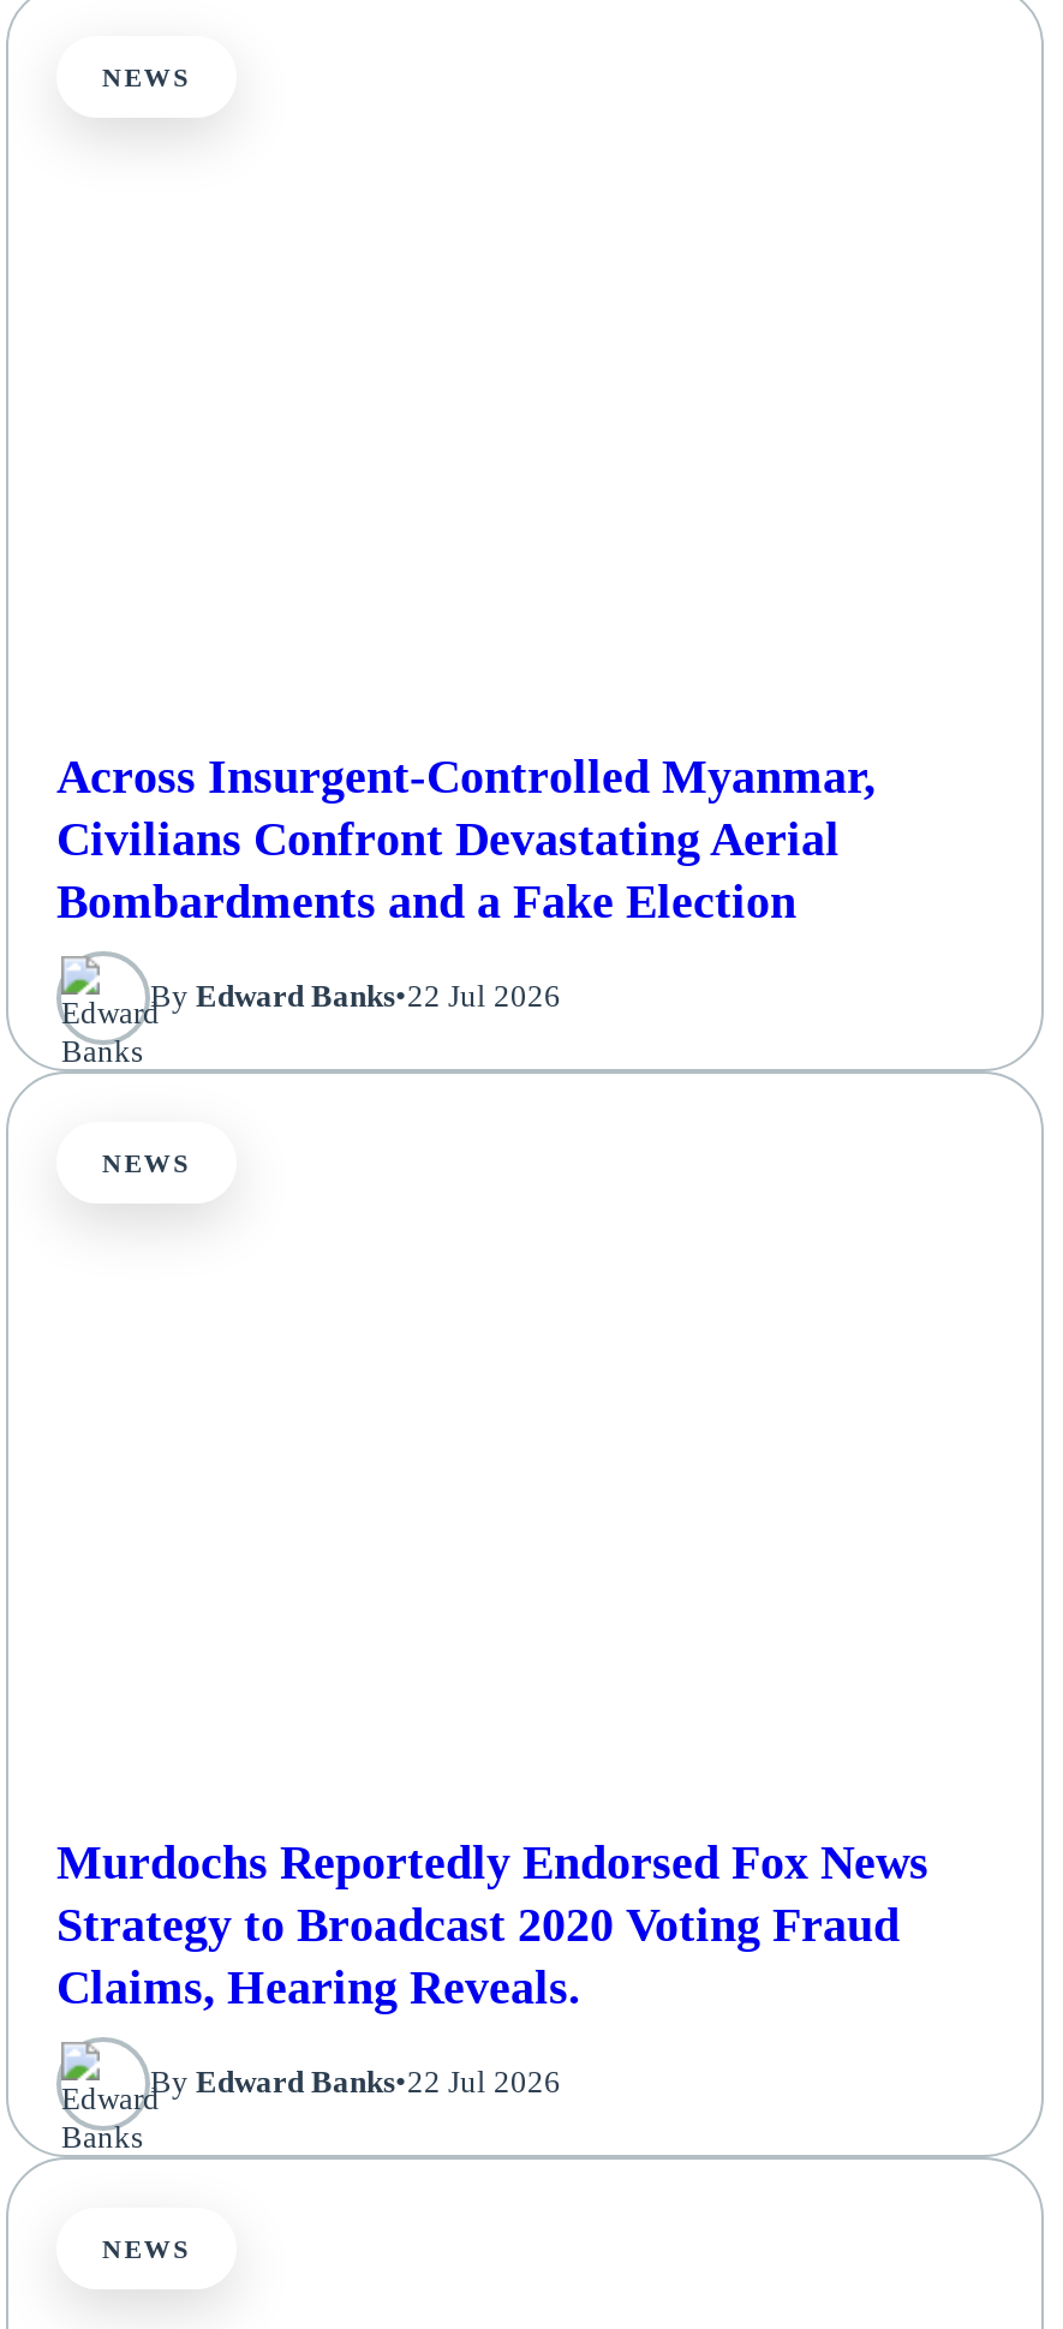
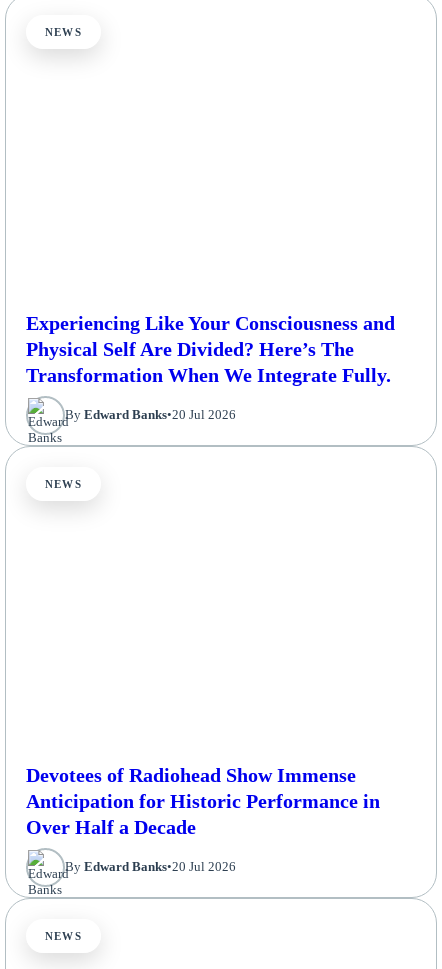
- Across Insurgent-Controlled Myanmar,
- Civilians Confront Devastating Aerial
- Bombardments and a Fake Election
+ Experiencing Like Your Consciousness and
+ Physical Self Are Divided? Here’s The
+ Transformation When We Integrate Fully.

- By Edward Banks•22 Jul 2026
+ By Edward Banks•20 Jul 2026

- Murdochs Reportedly Endorsed Fox News
- Strategy to Broadcast 2020 Voting Fraud
- Claims, Hearing Reveals.
+ Devotees of Radiohead Show Immense
+ Anticipation for Historic Performance in
+ Over Half a Decade

- By Edward Banks•22 Jul 2026
+ By Edward Banks•20 Jul 2026
